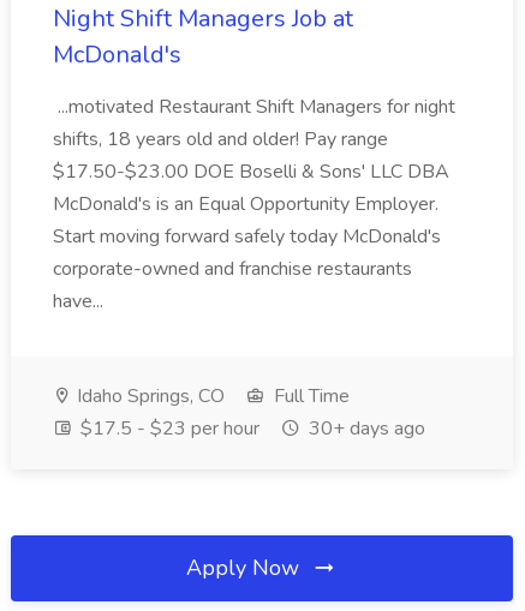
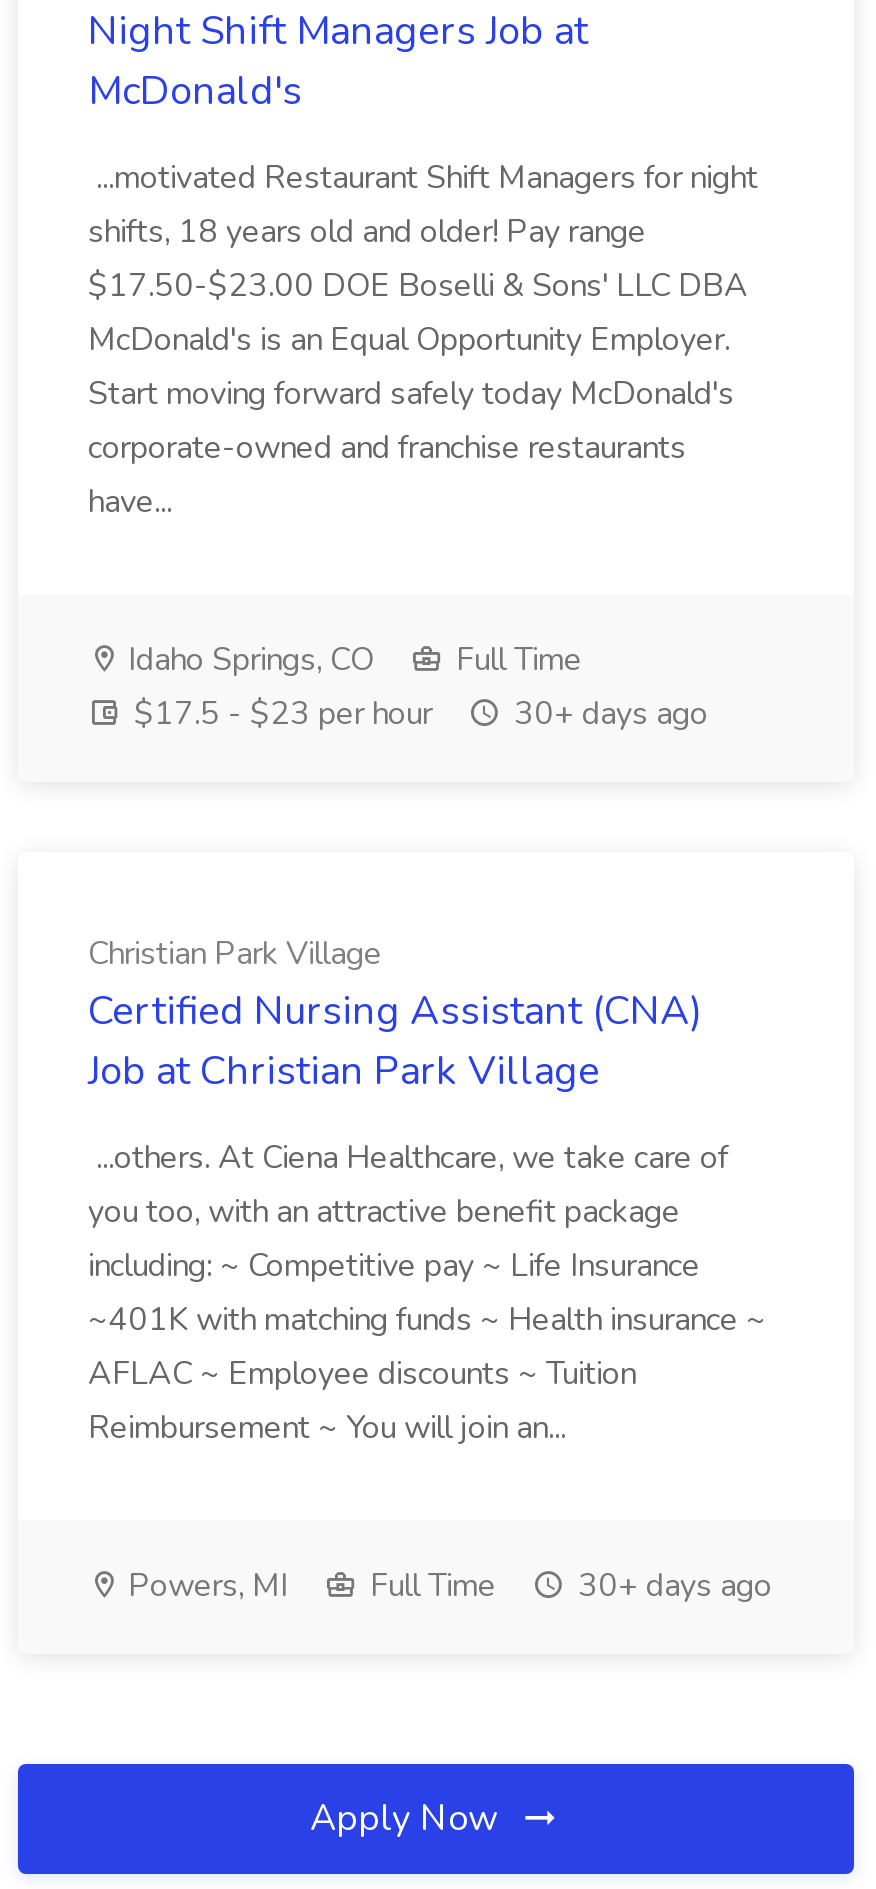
+ Christian Park Village
+ Certified Nursing Assistant (CNA)
+ Job at Christian Park Village
+ ...others. At Ciena Healthcare, we take care of
+ you too, with an attractive benefit package
+ including: ~ Competitive pay ~ Life Insurance
+ ~401K with matching funds ~ Health insurance ~
+ AFLAC ~ Employee discounts ~ Tuition
+ Reimbursement ~ You will join an...

+ Powers, MI
+ Full Time
+ 30+ days ago
